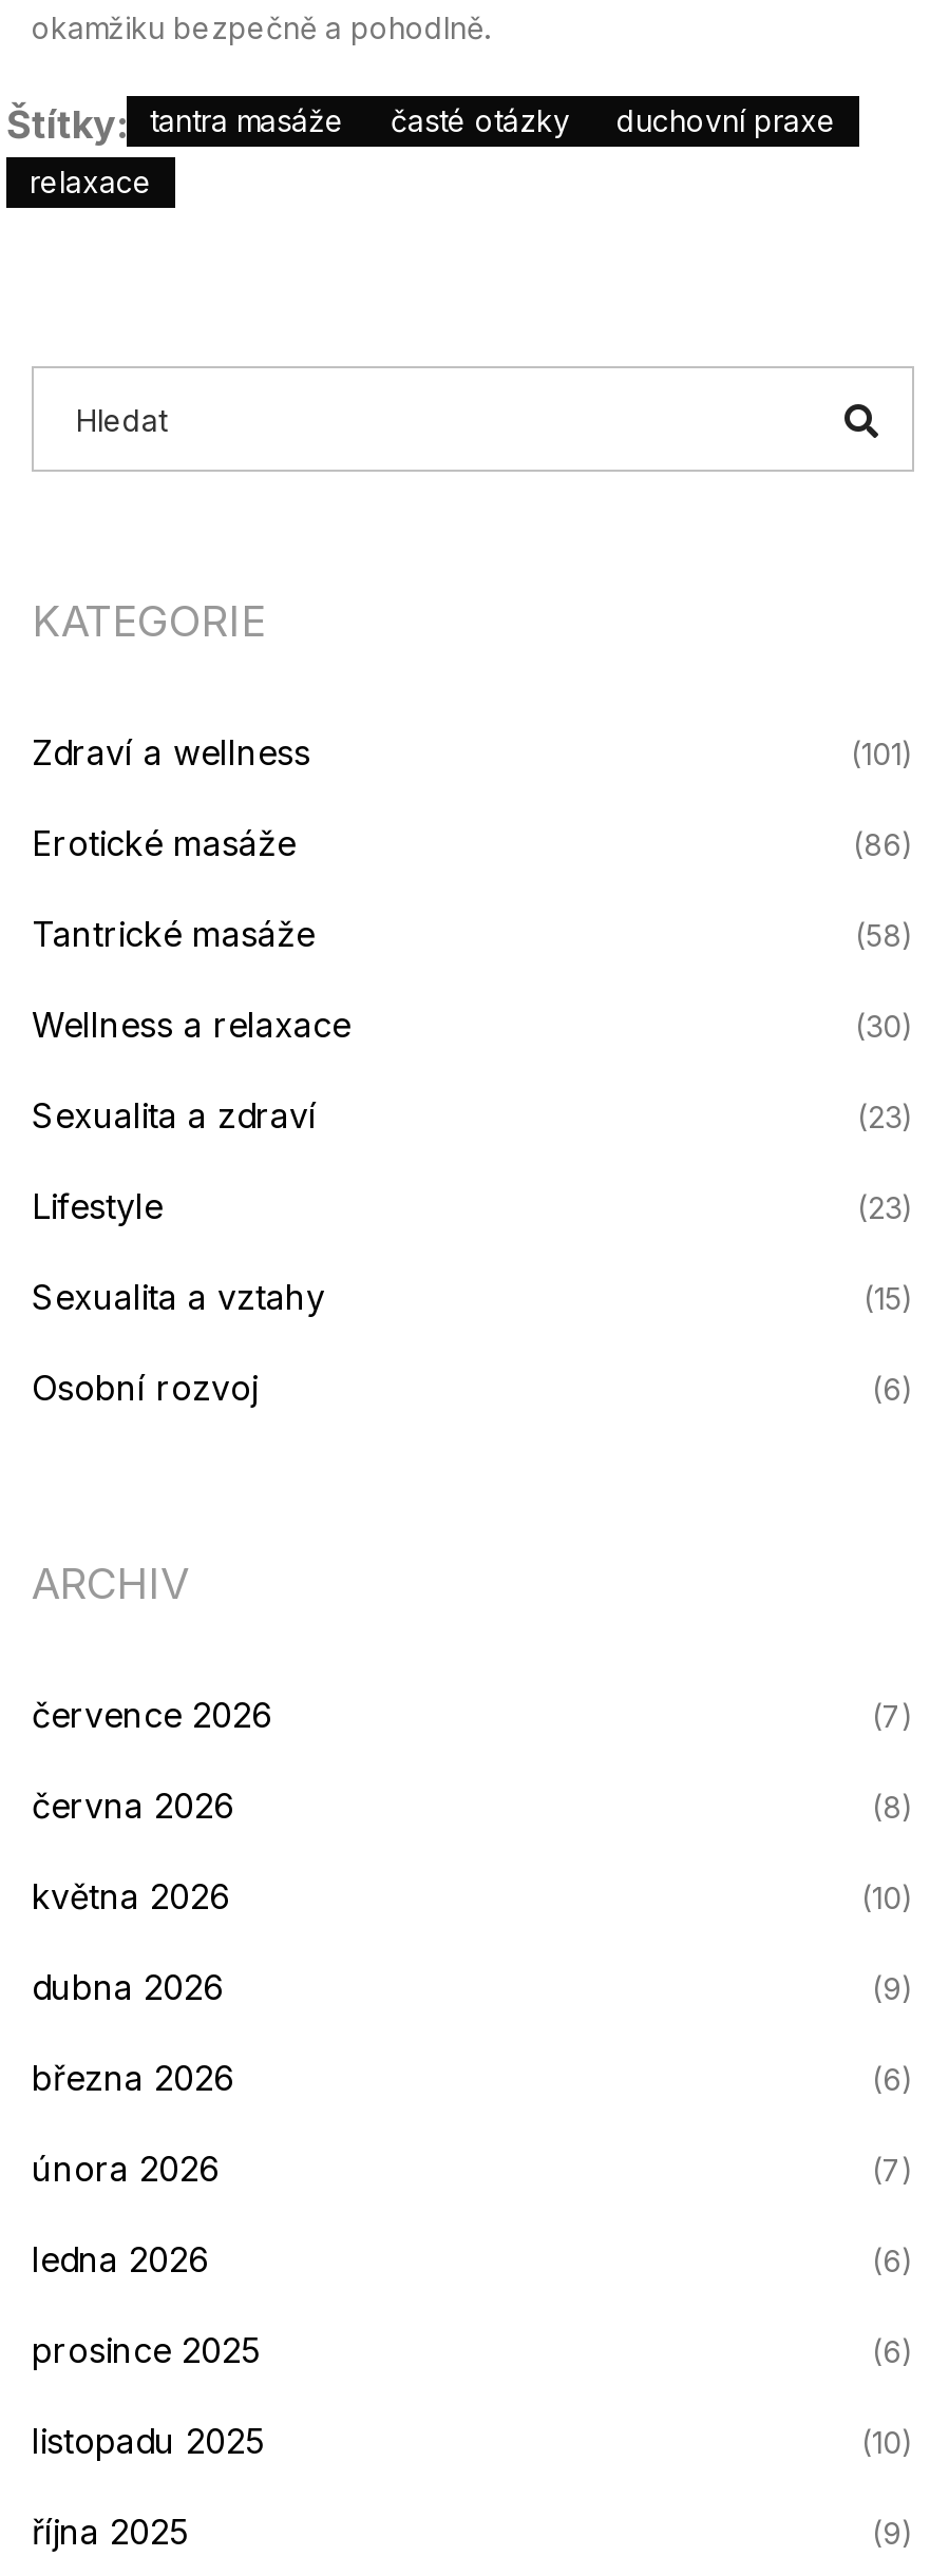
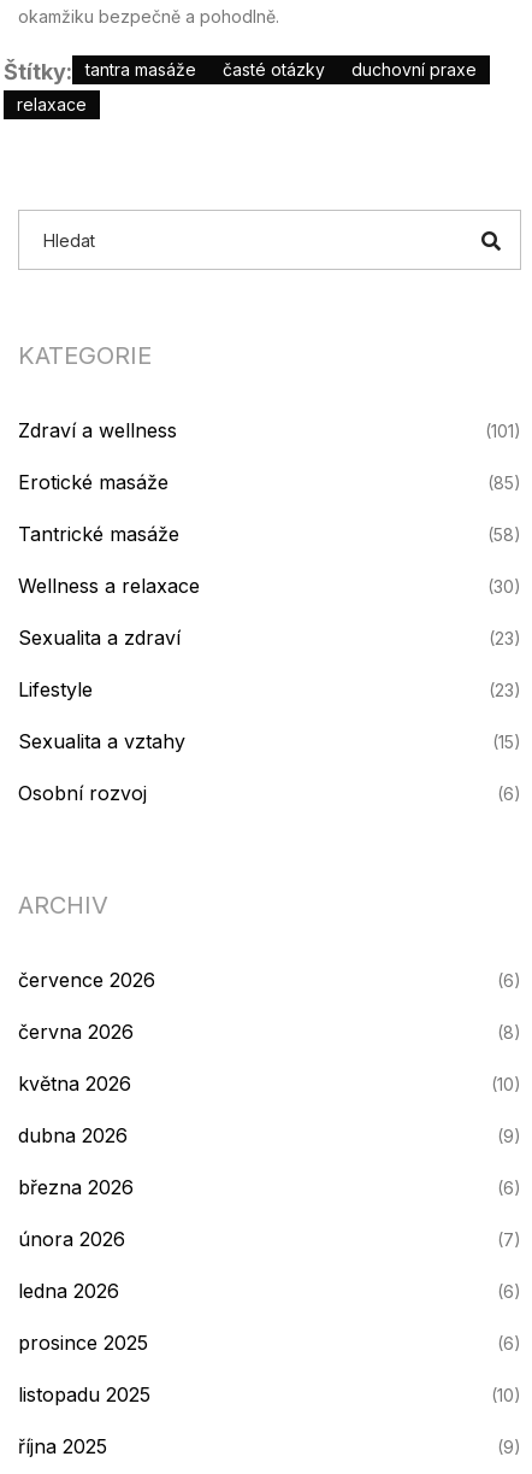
- (86)
+ (85)

- (7)
+ (6)
